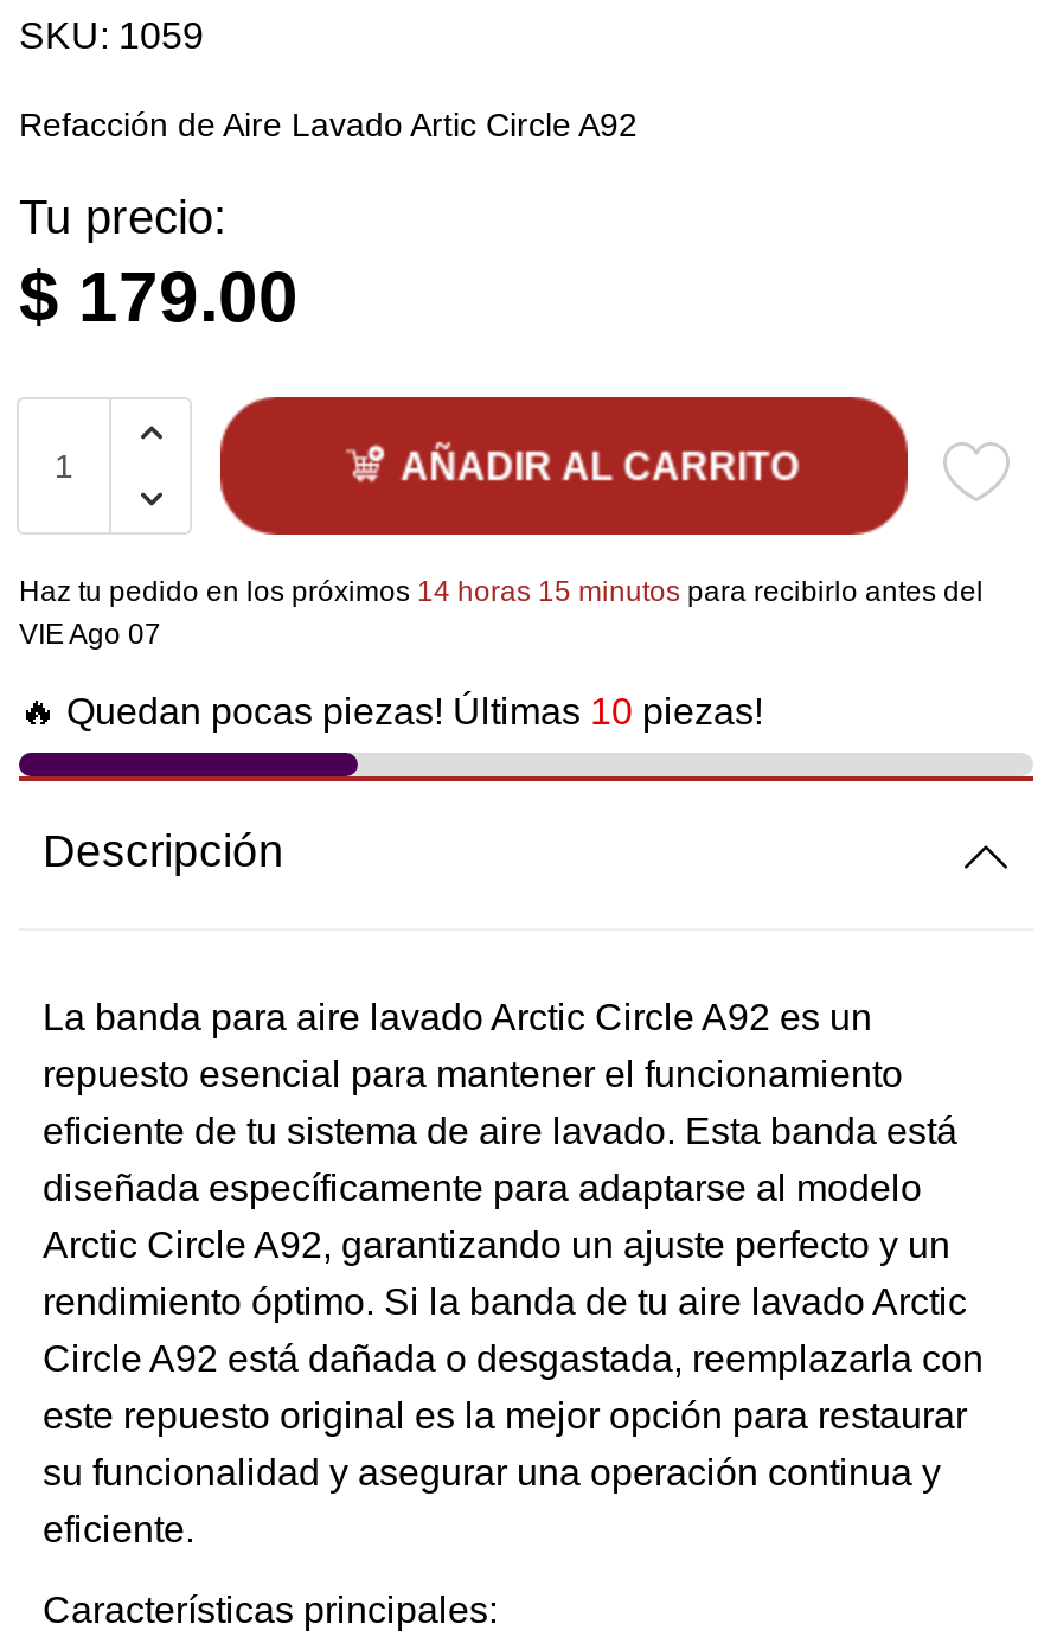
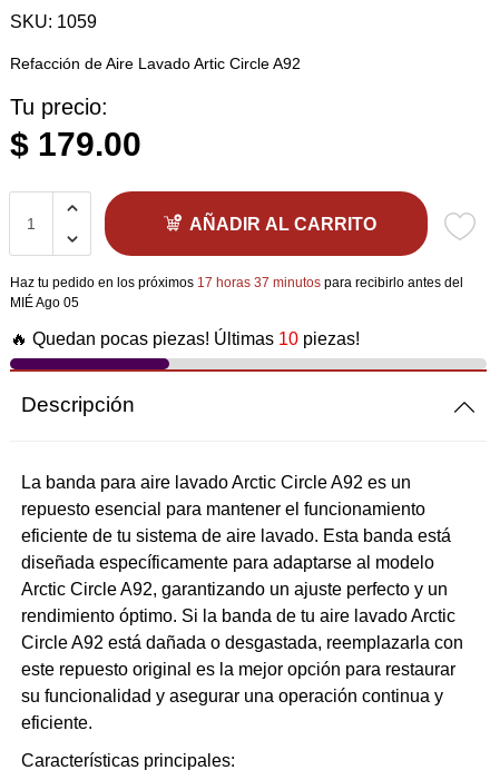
- Haz tu pedido en los próximos 14 horas 15 minutos para recibirlo antes del
+ Haz tu pedido en los próximos 17 horas 37 minutos para recibirlo antes del

- VIE Ago 07
+ MIÉ Ago 05
